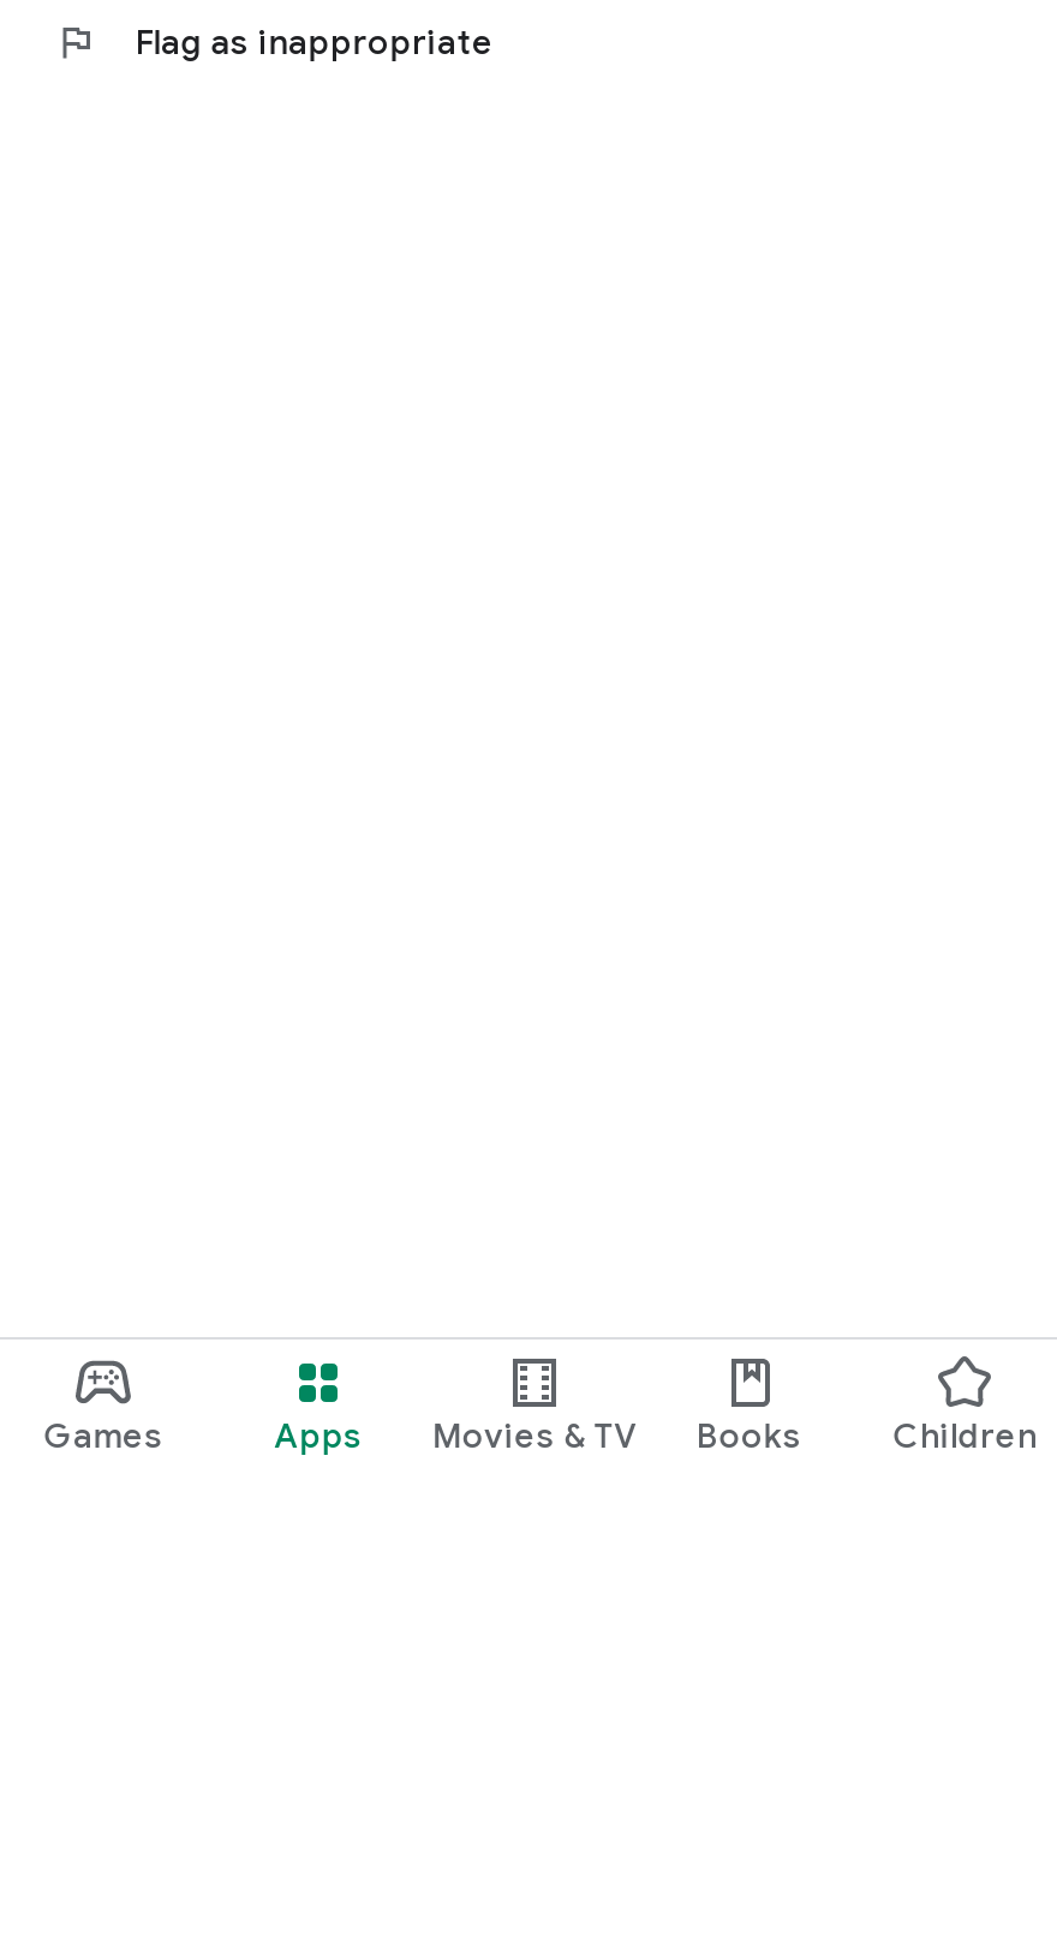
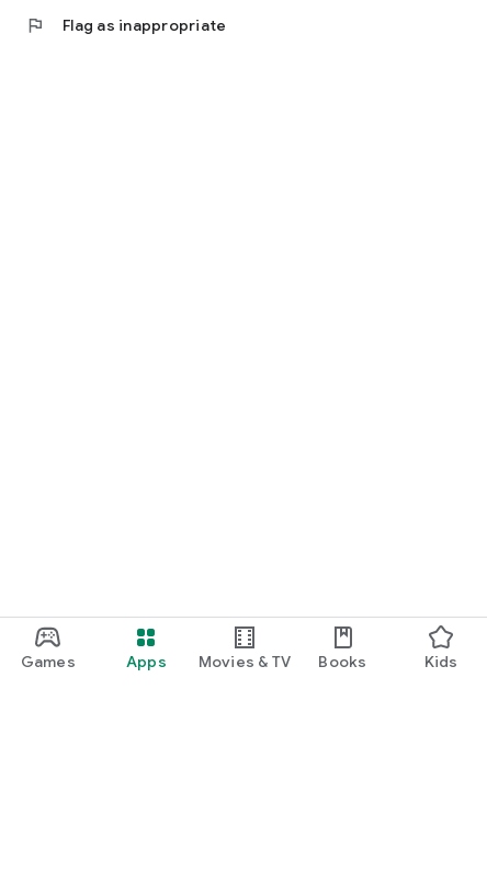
- Children
+ Kids
